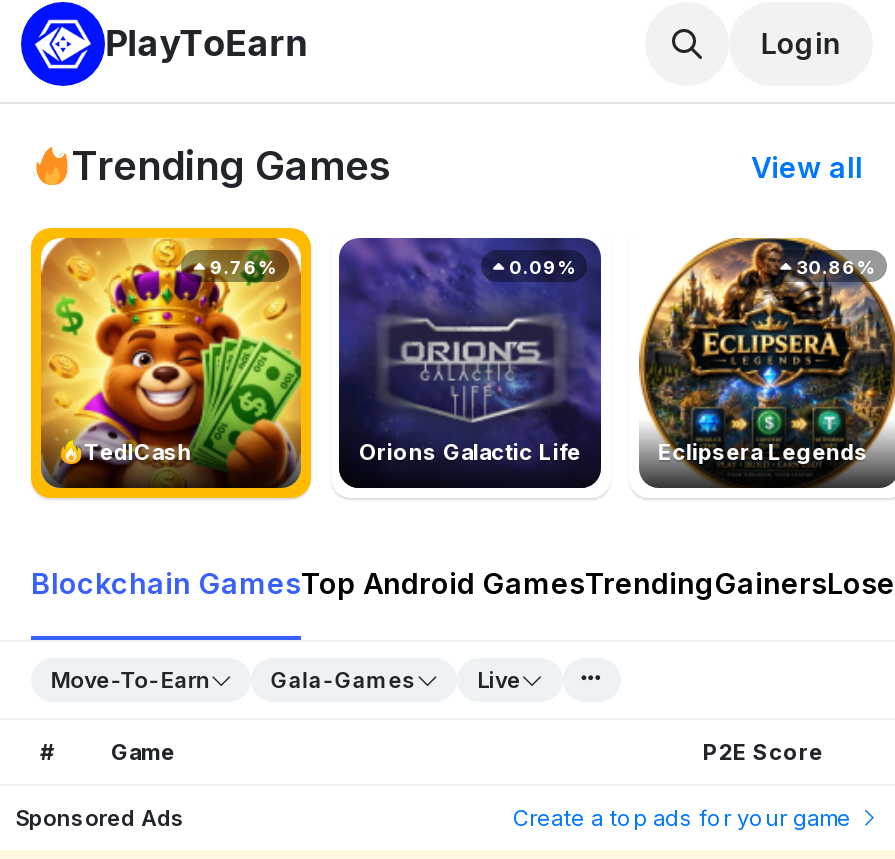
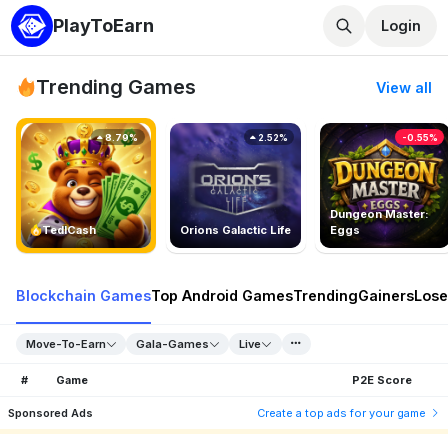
- [image]
- 30.86%
+ [image]
+ -0.55%

- 9.76%
+ 8.79%

- 0.09%
+ 2.52%

- Eclipsera Legends
+ Dungeon Master:
+ Eggs
